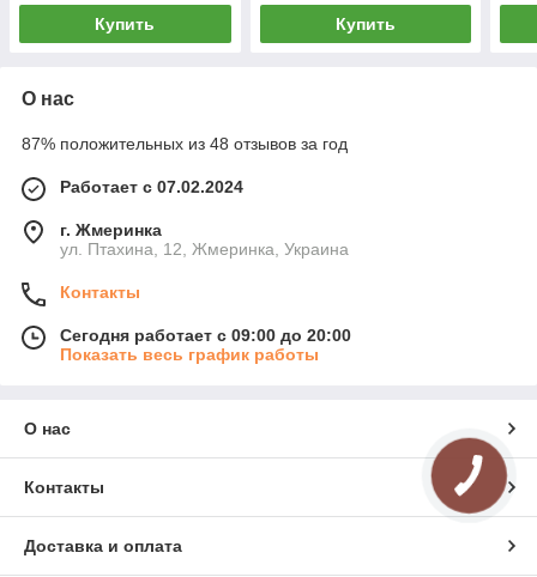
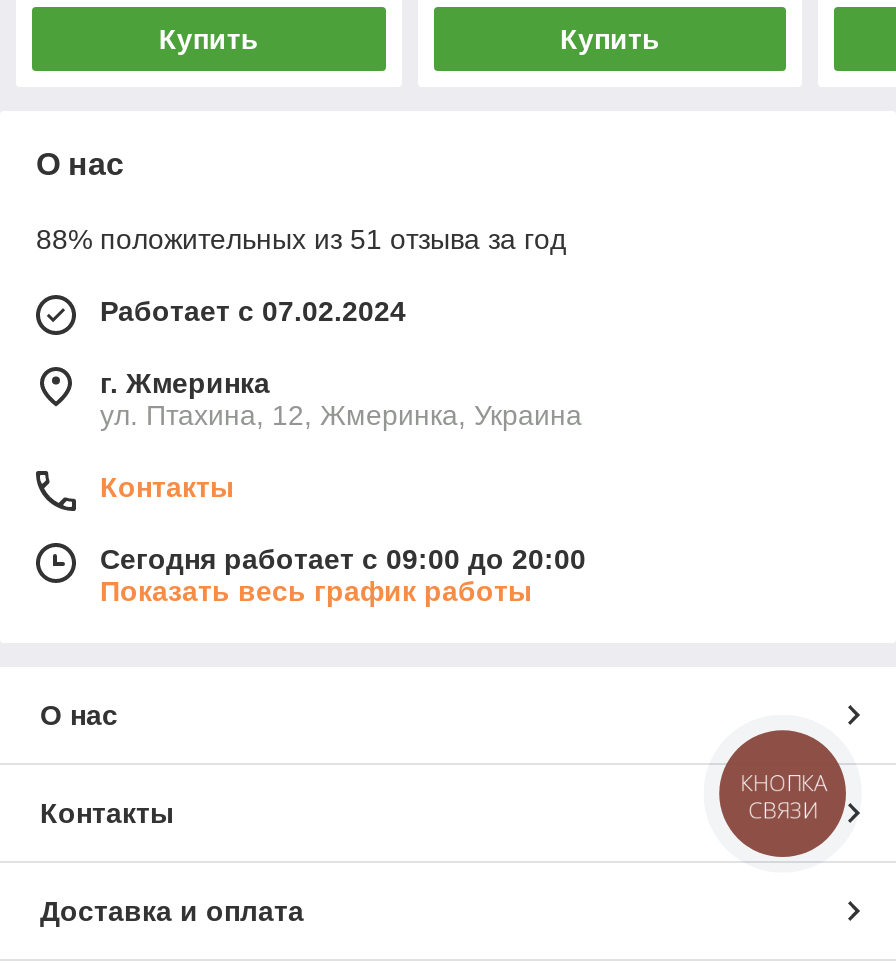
- 87% положительных из 48 отзывов за год
+ 88% положительных из 51 отзыва за год

+ КНОПКА
+ СВЯЗИ
